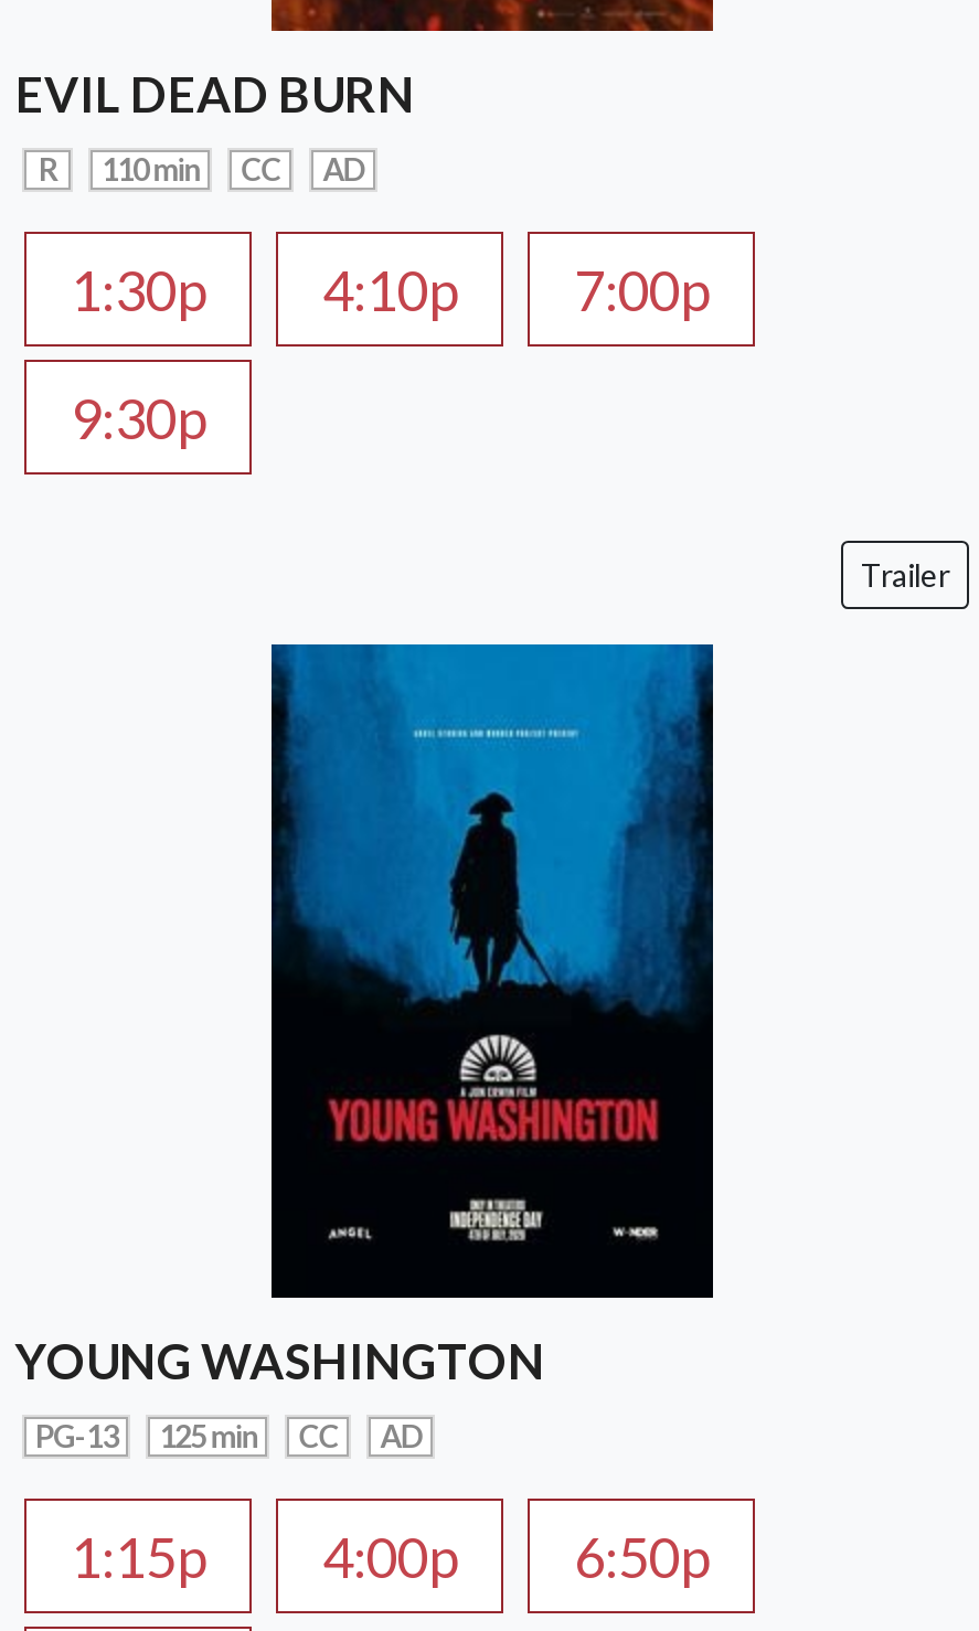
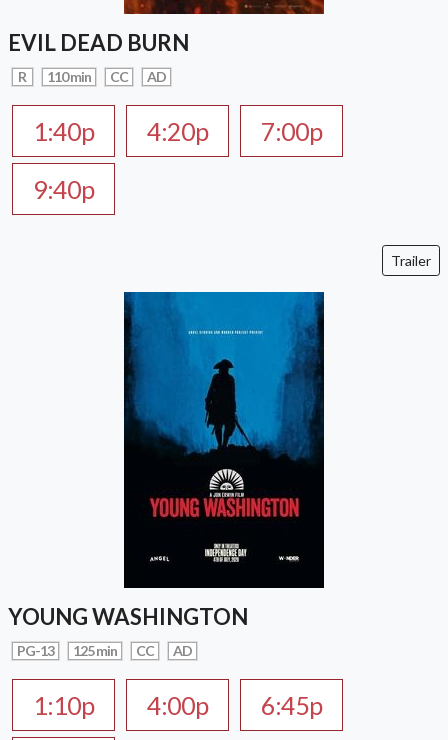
- 1:30p
- 4:10p
+ 1:40p
+ 4:20p

- 9:30p
+ 9:40p

- 1:15p
+ 1:10p

- 6:50p
+ 6:45p
